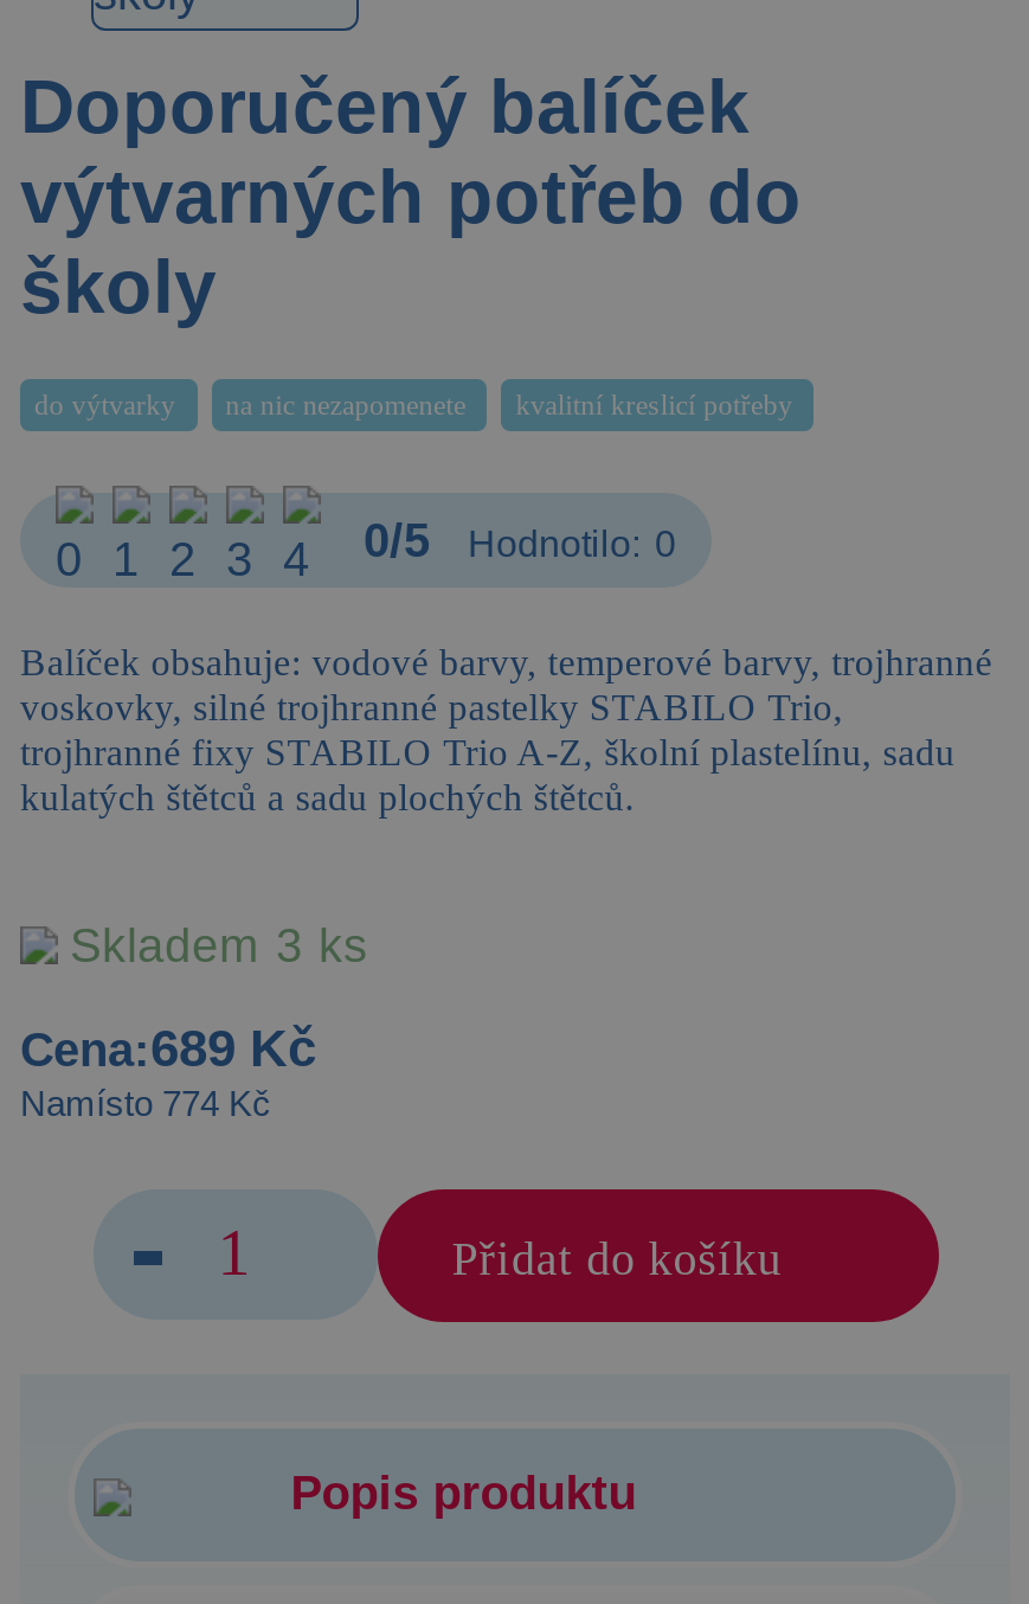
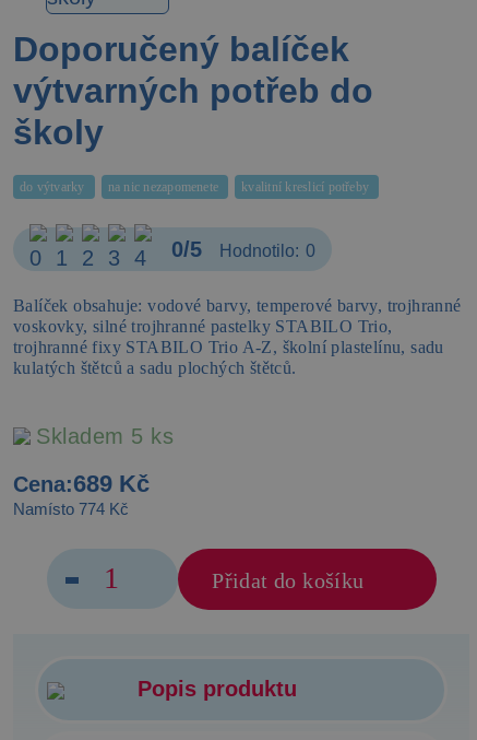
- Skladem 3 ks
+ Skladem 5 ks
